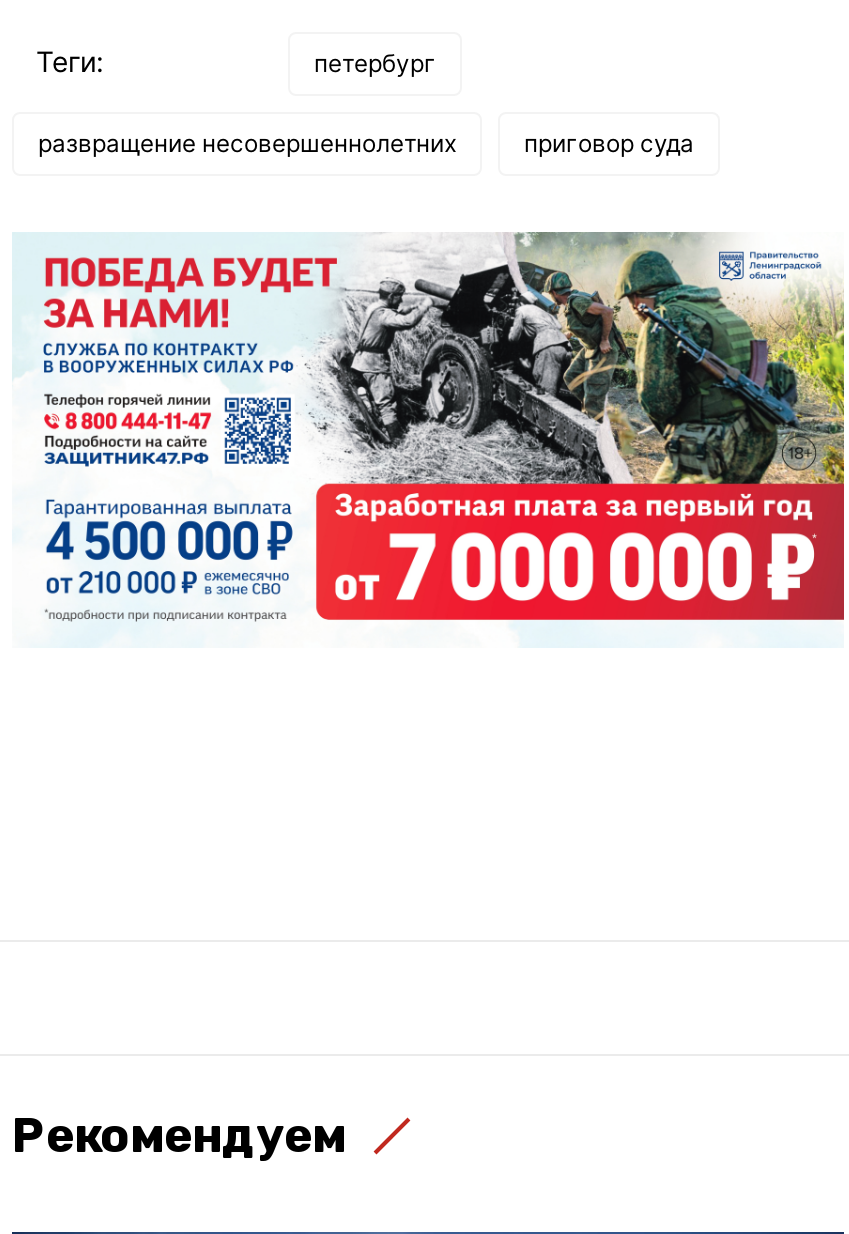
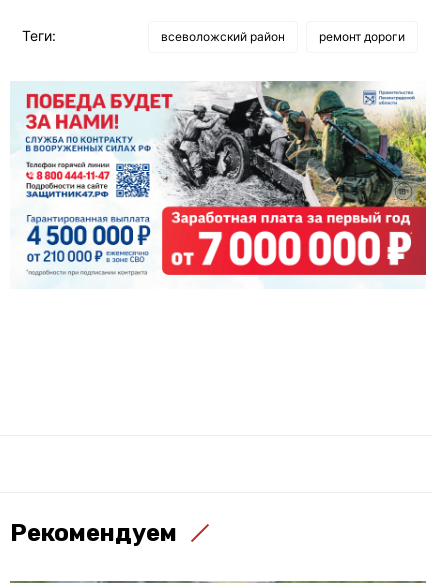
- петербург
- развращение несовершеннолетних
- приговор суда
+ всеволожский район
+ ремонт дороги
